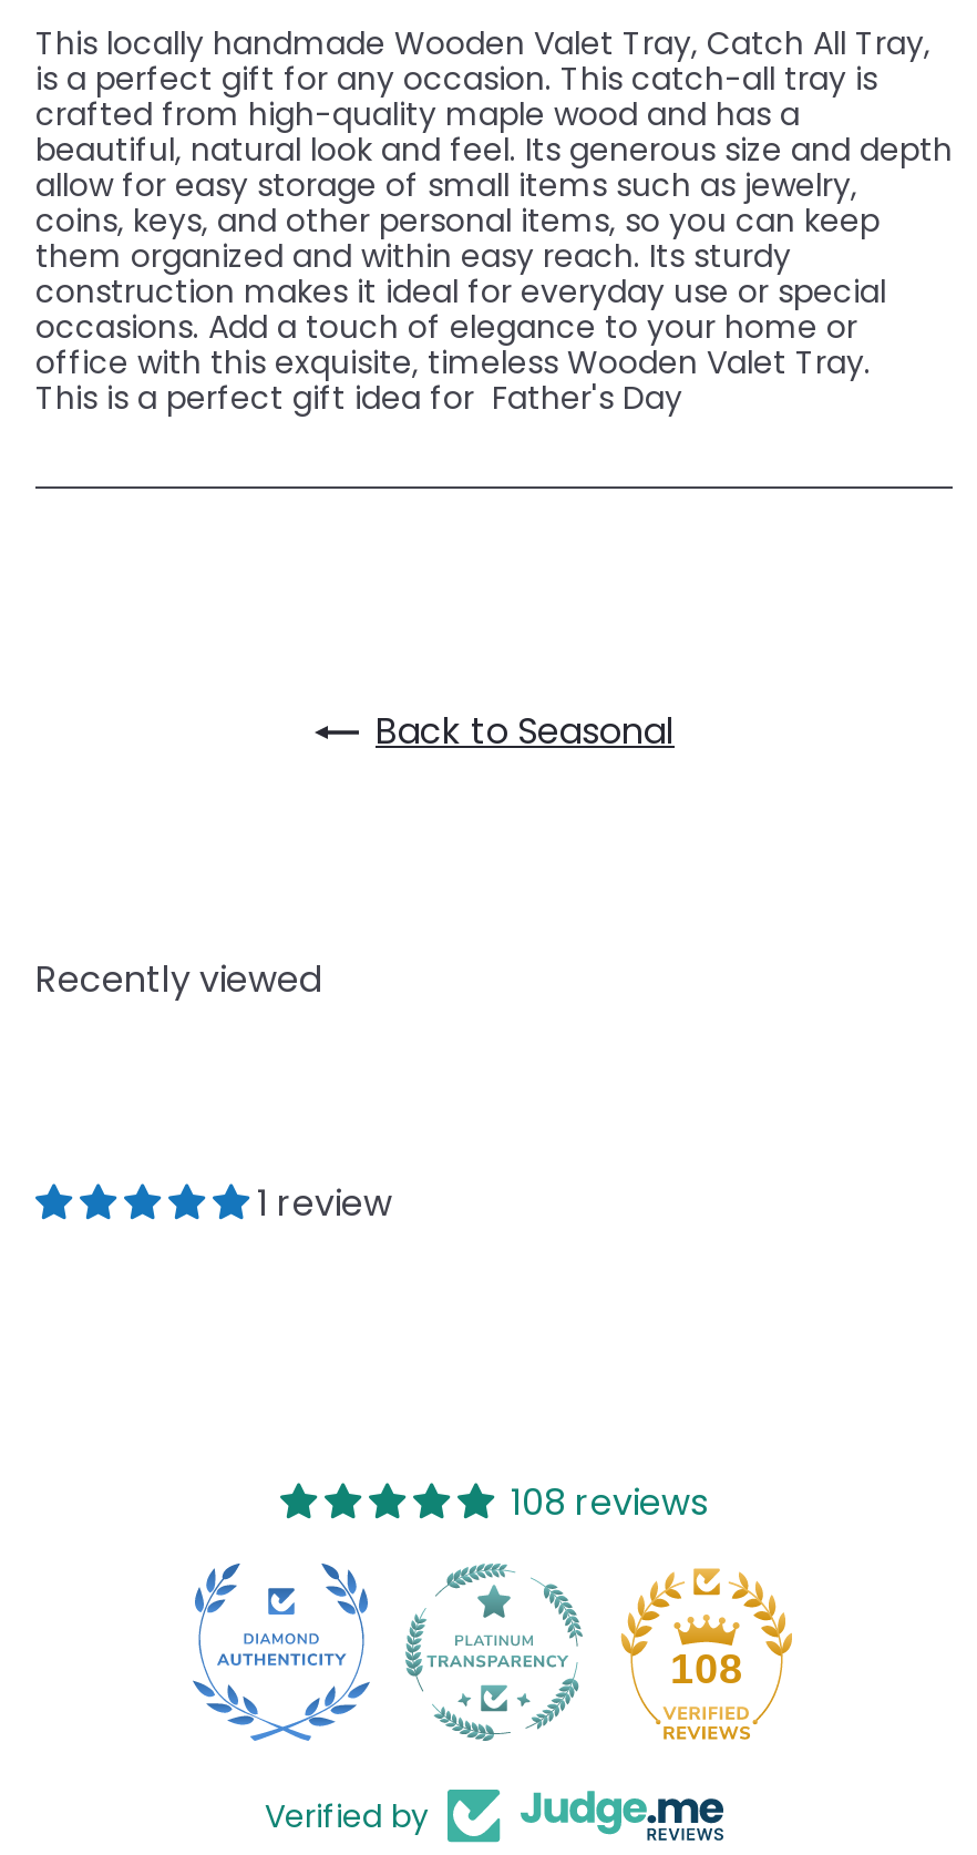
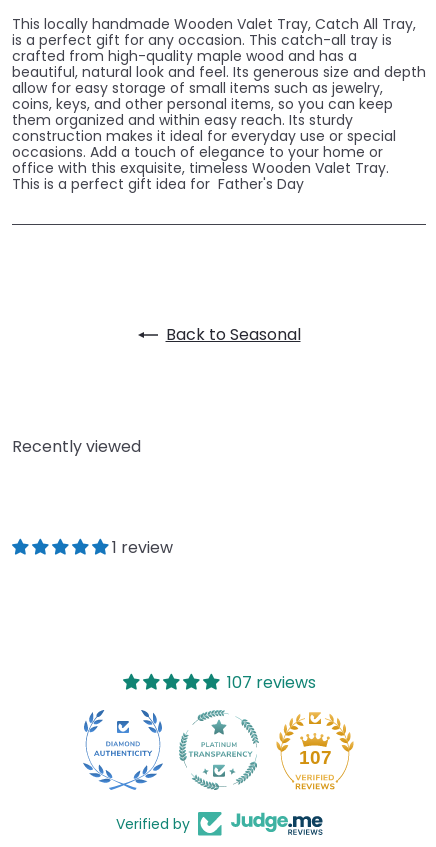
- 108 reviews
+ 107 reviews

- 108
+ 107
